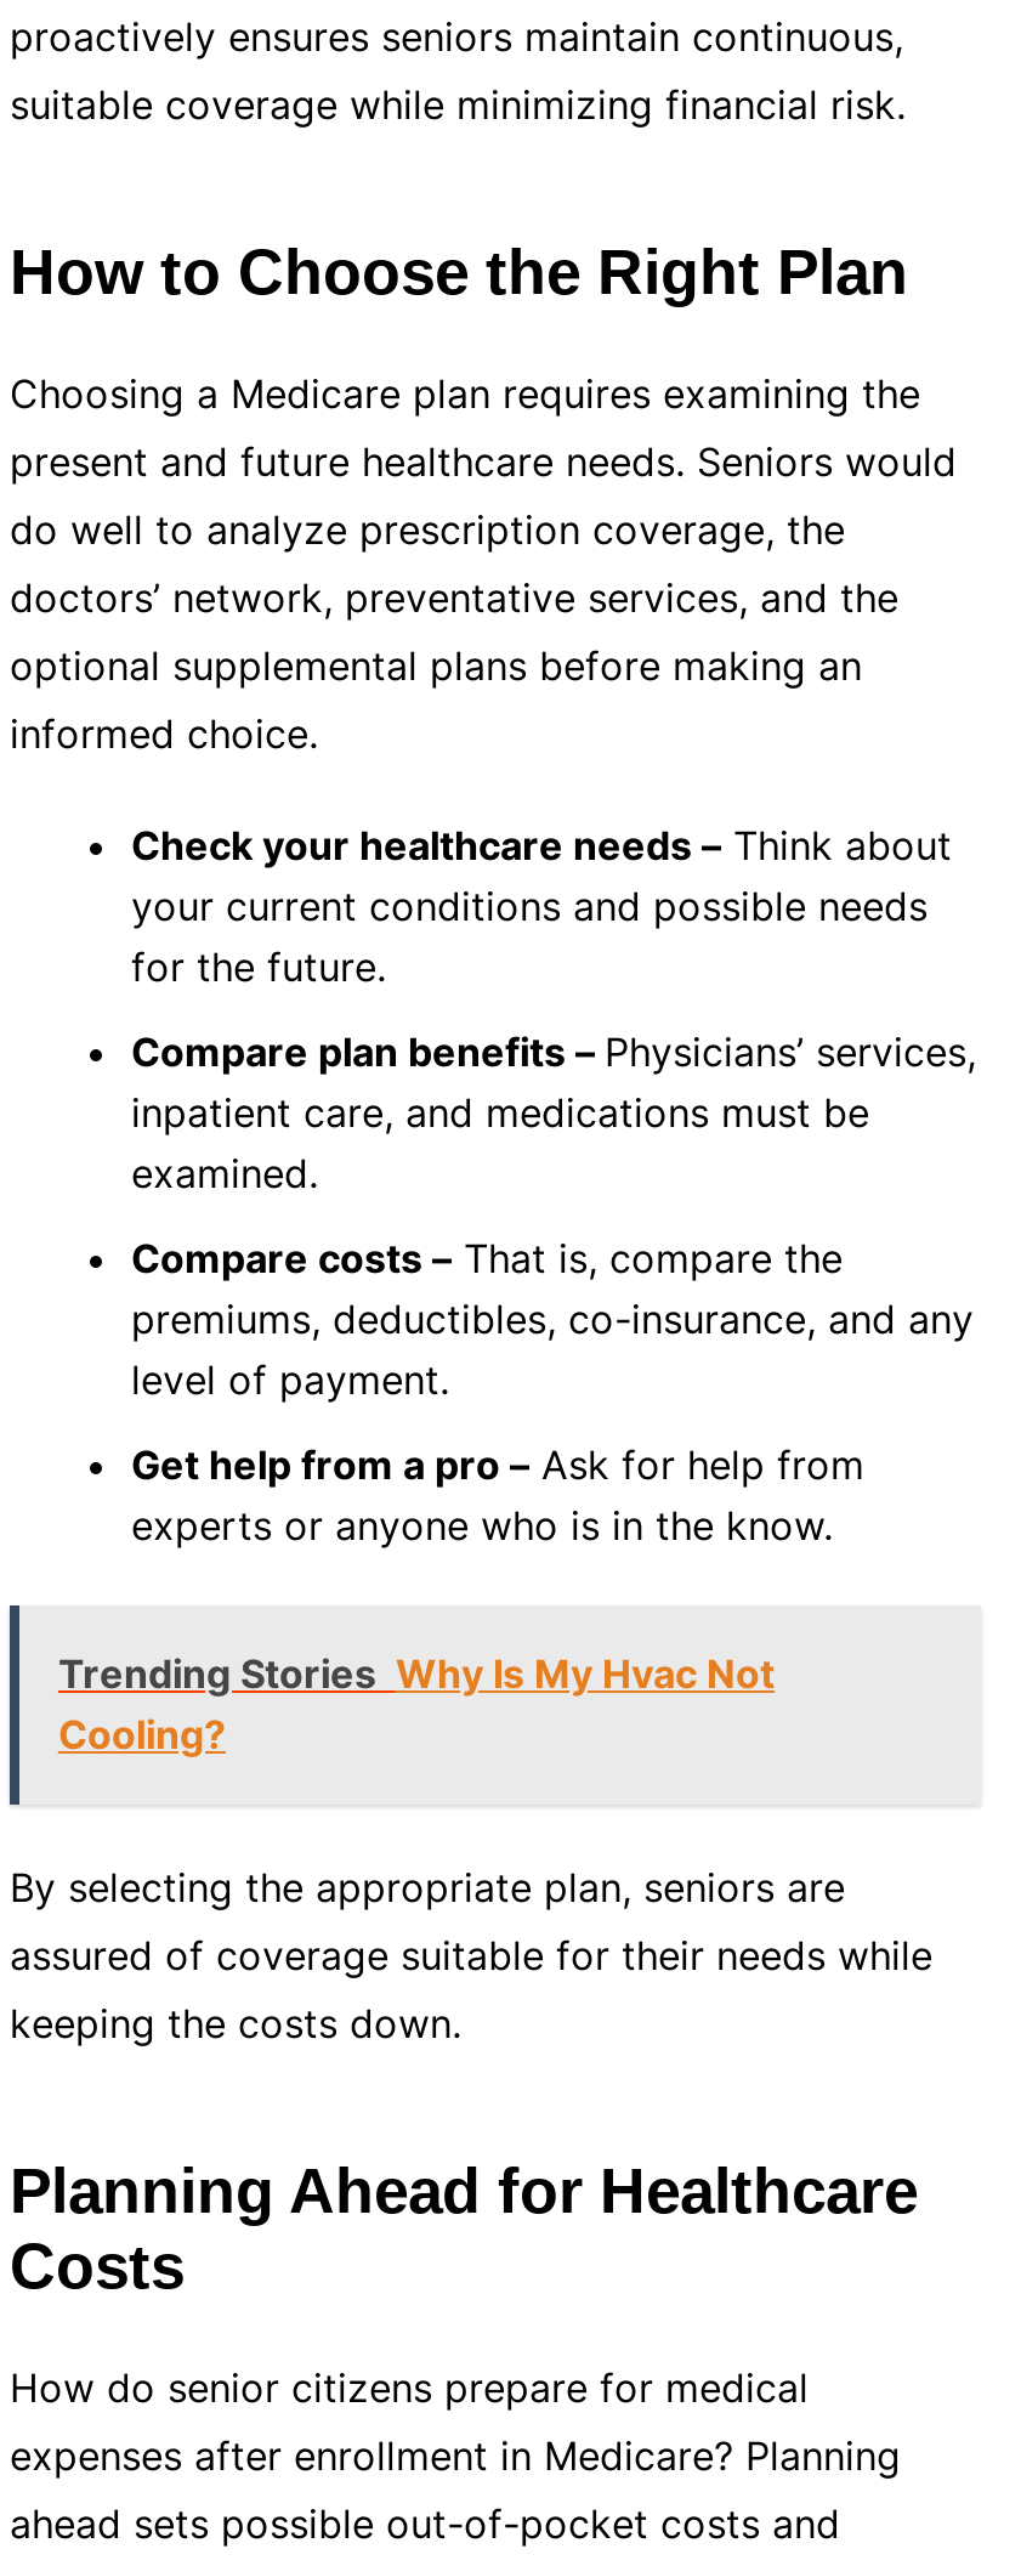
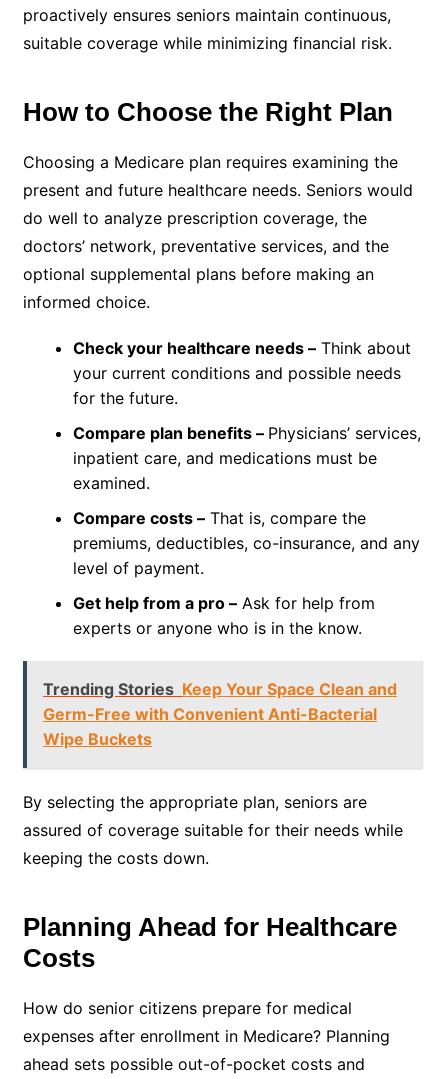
- Trending Stories Why Is My Hvac Not
- Cooling?
+ Trending Stories Keep Your Space Clean and
+ Germ-Free with Convenient Anti-Bacterial
+ Wipe Buckets
